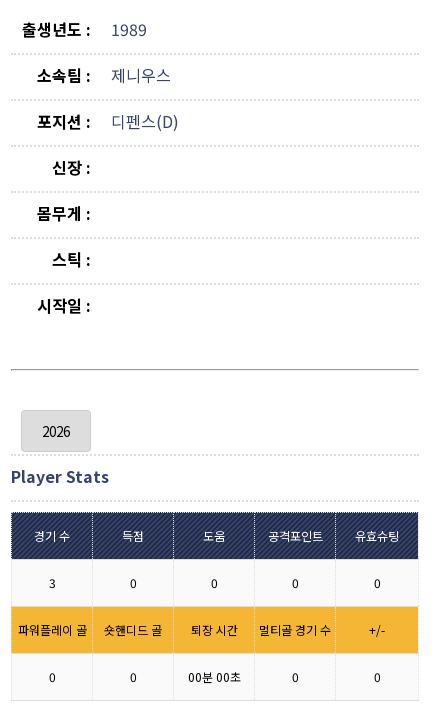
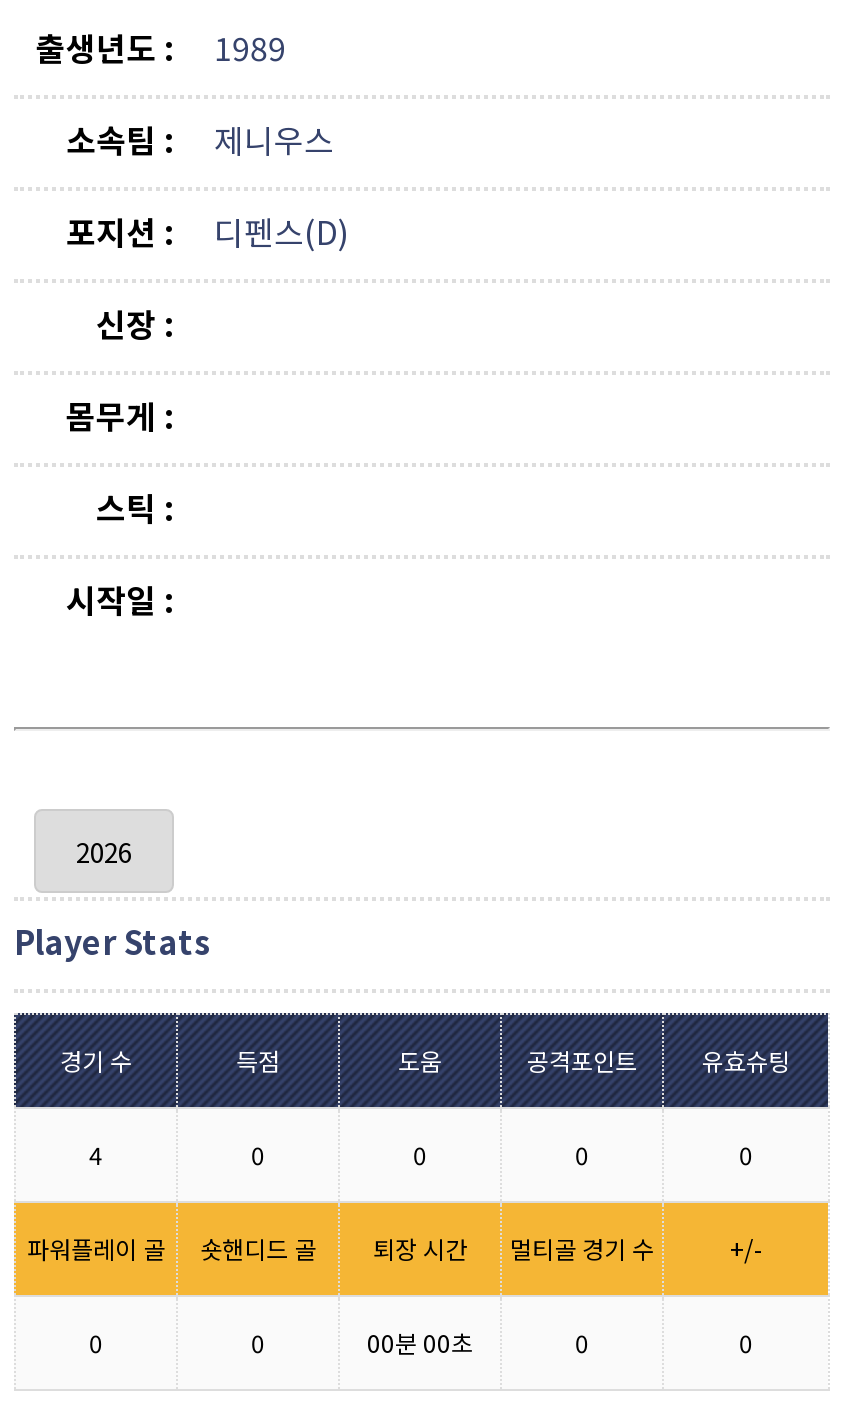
- 3
+ 4
